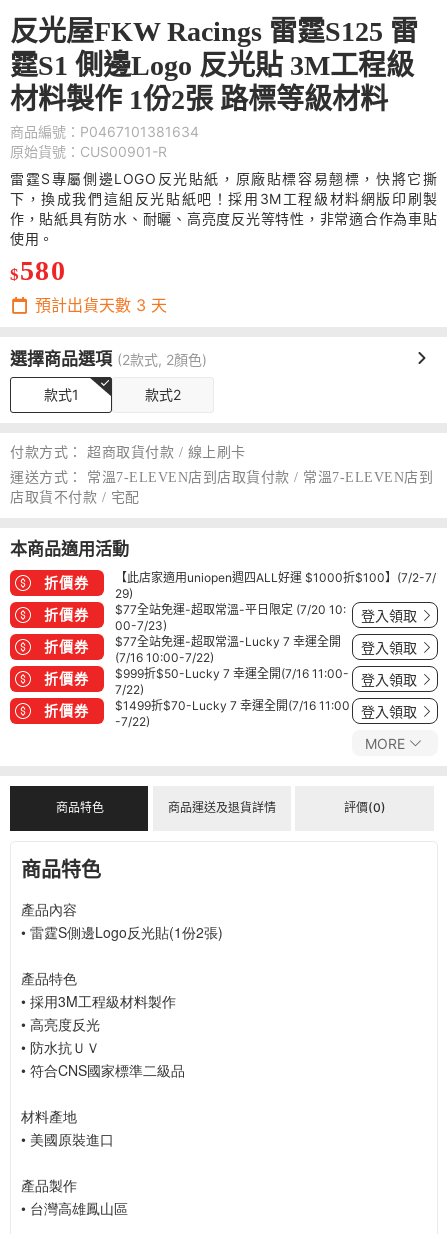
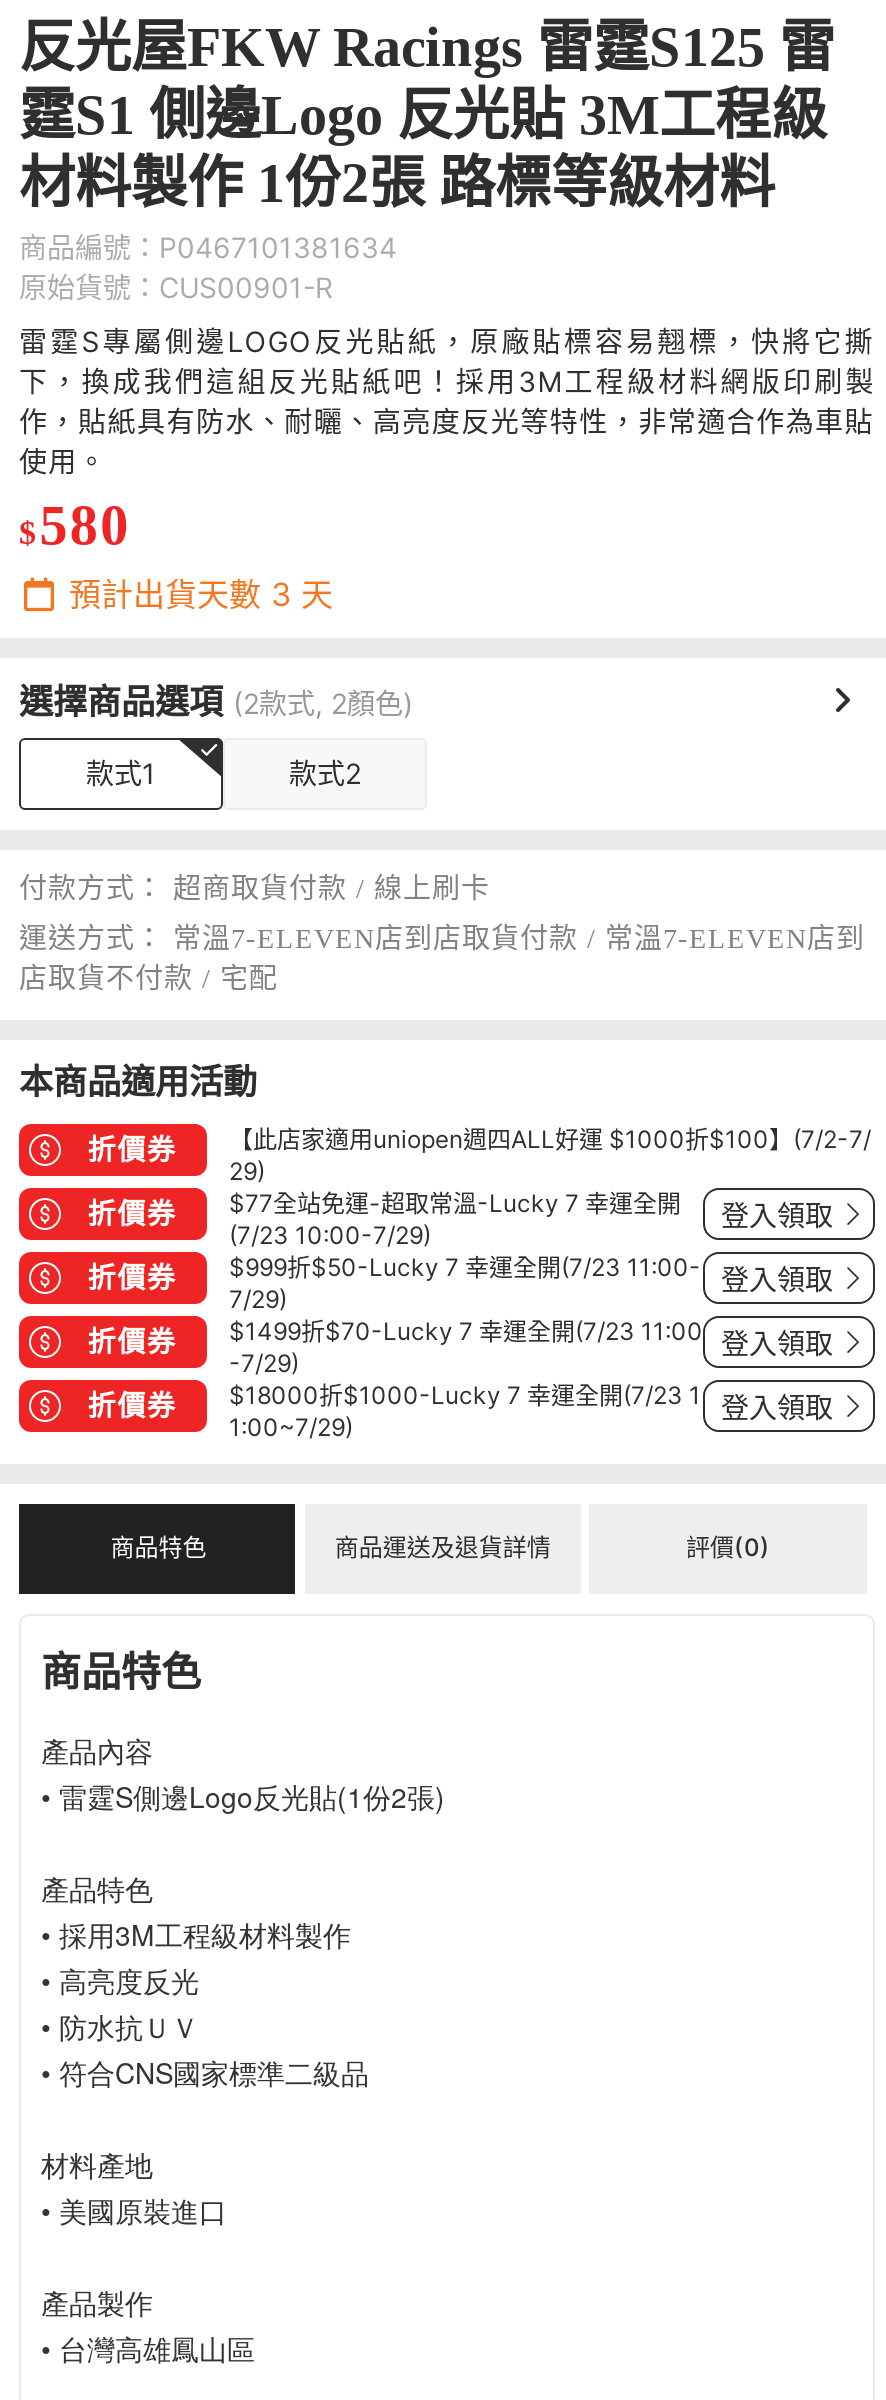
- $77全站免運-超取常溫-平日限定 (7/20 10:
- 00-7/23)
+ (7/23 10:00-7/29)

moved up: $77全站免運-超取常溫-Lucky 7 幸運全開

- (7/16 10:00-7/22)
+ $999折$50-Lucky 7 幸運全開(7/23 11:00-
+ 7/29)

- $999折$50-Lucky 7 幸運全開(7/16 11:00-
+ $1499折$70-Lucky 7 幸運全開(7/23 11:00

- 7/22)
+ -7/29)

- $1499折$70-Lucky 7 幸運全開(7/16 11:00
+ $18000折$1000-Lucky 7 幸運全開(7/23 1

- -7/22)
+ 1:00~7/29)

- MORE
